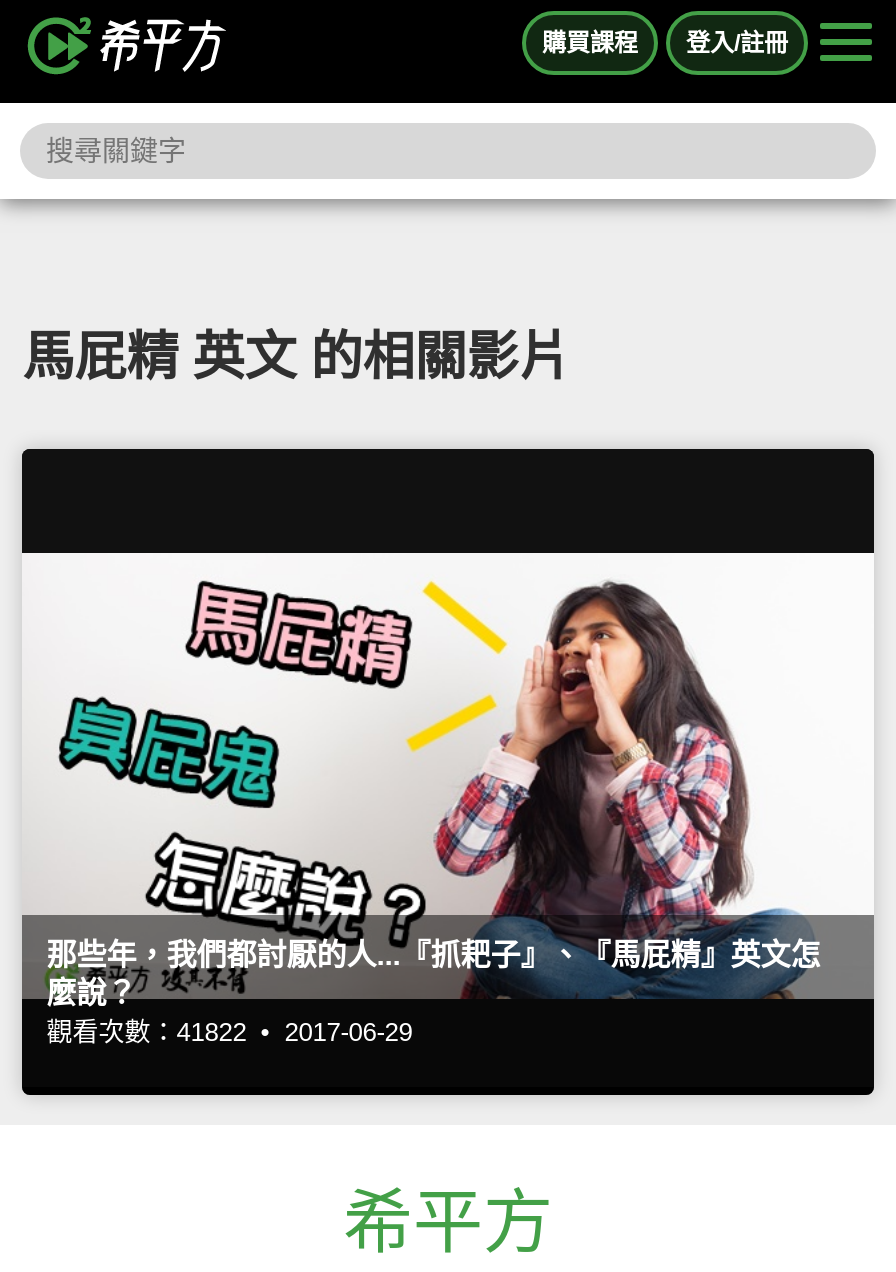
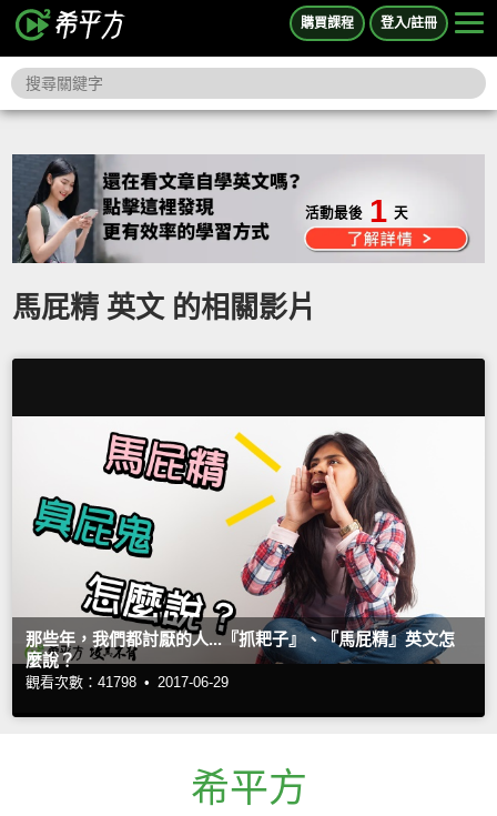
+ 活動最後 1 天

- 觀看次數：41822 • 2017-06-29
+ 觀看次數：41798 • 2017-06-29
